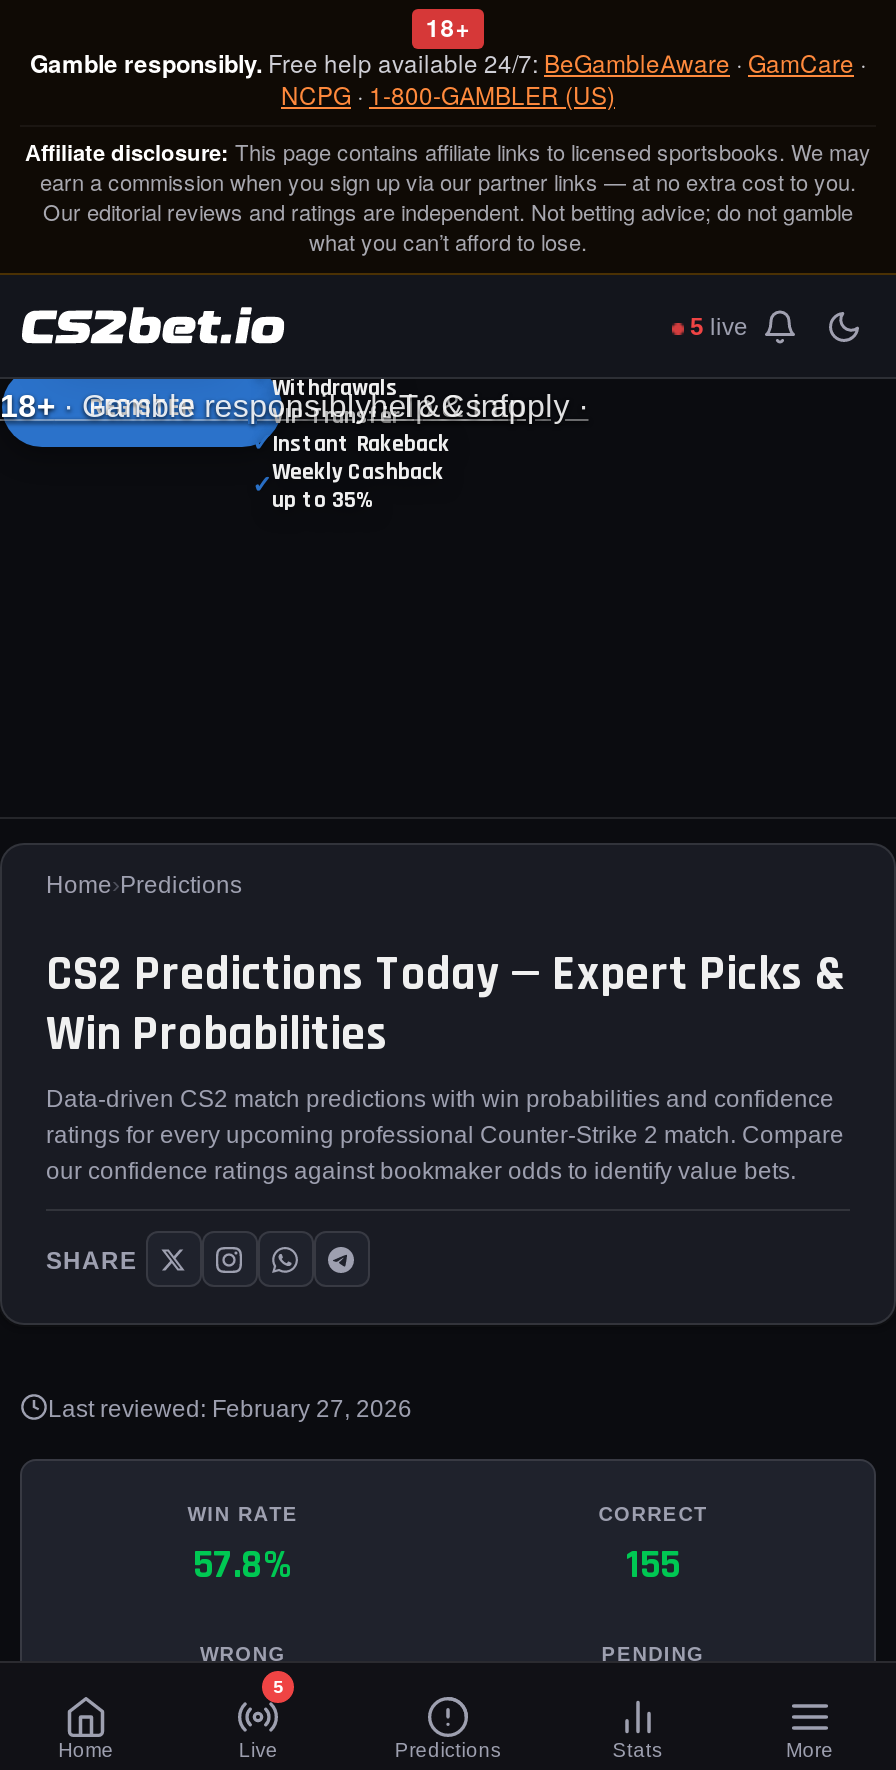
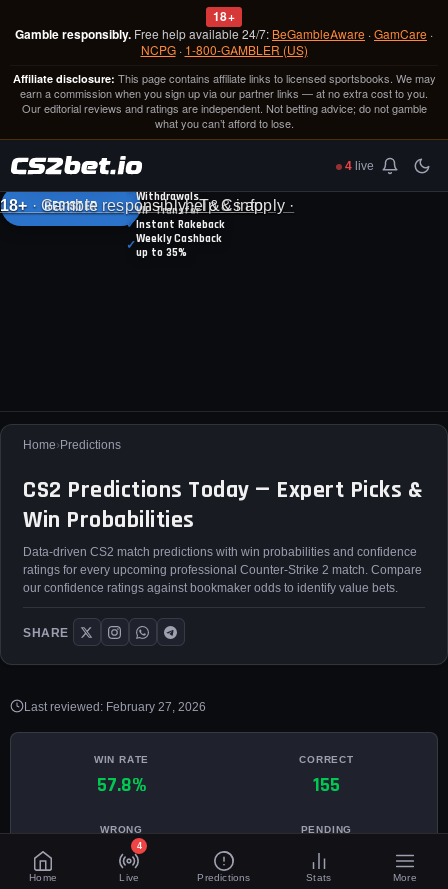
- 5 live
+ 4 live

- 5
+ 4
